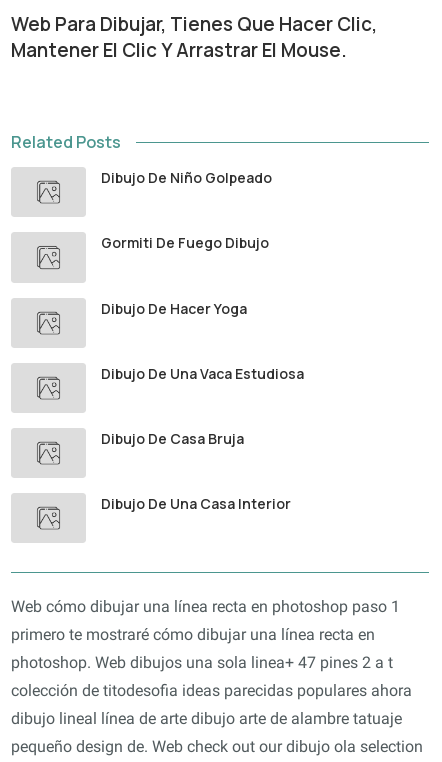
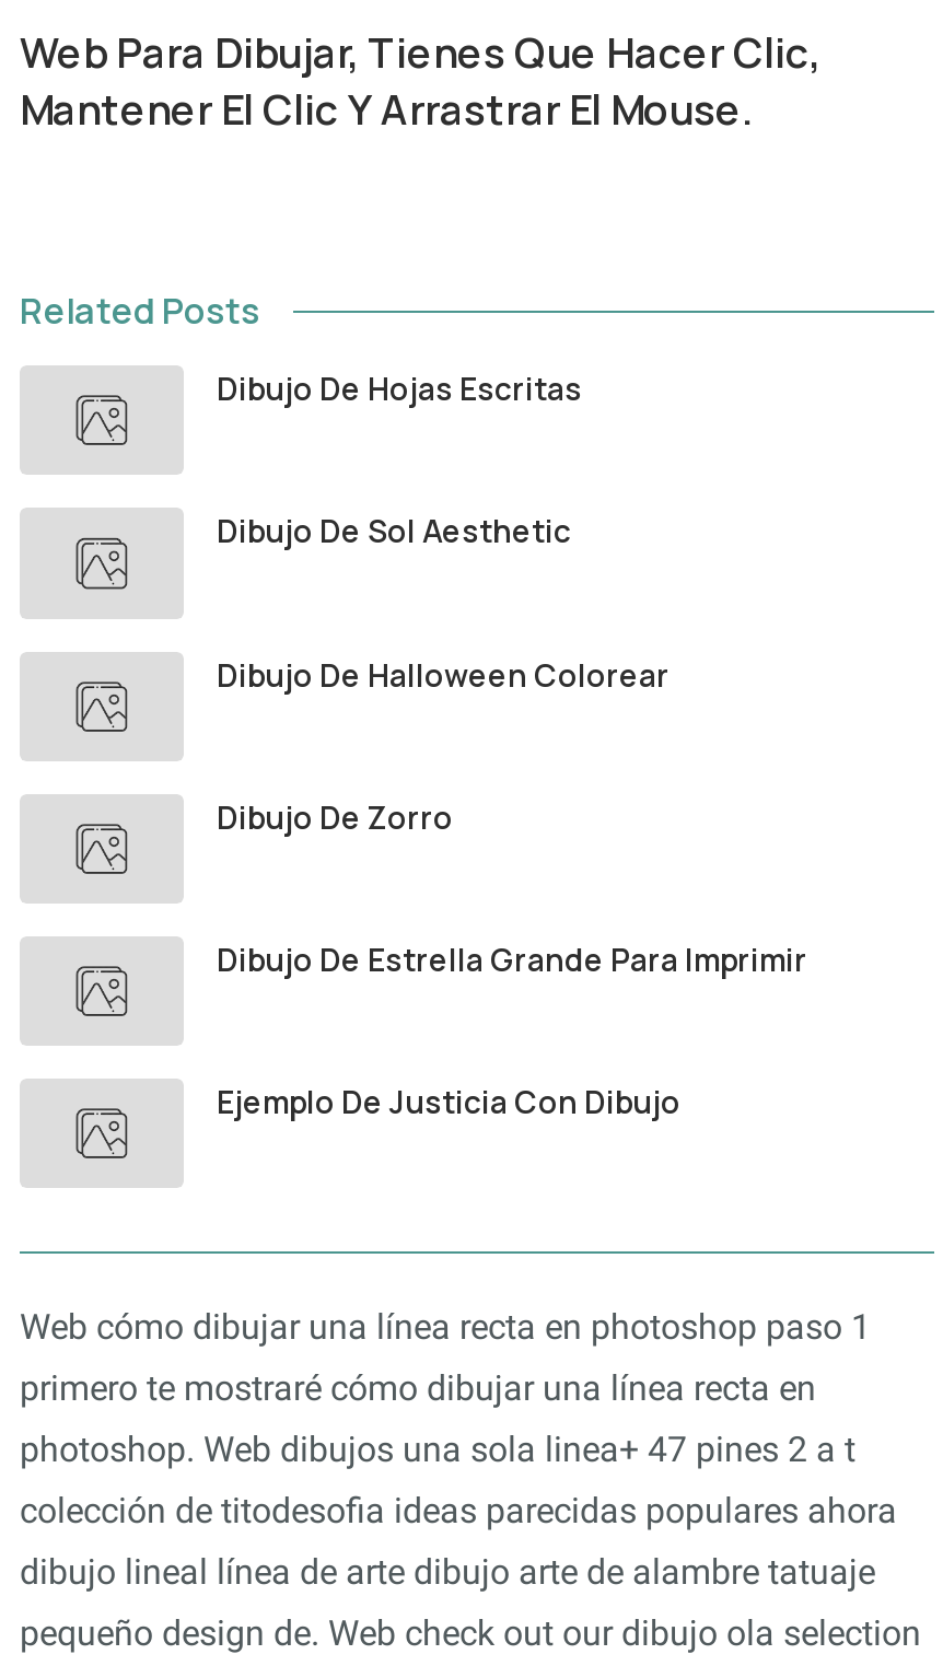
- Dibujo De Niño Golpeado
+ Dibujo De Hojas Escritas

- Gormiti De Fuego Dibujo
+ Dibujo De Sol Aesthetic

- Dibujo De Hacer Yoga
+ Dibujo De Halloween Colorear

- Dibujo De Una Vaca Estudiosa
+ Dibujo De Zorro

- Dibujo De Casa Bruja
+ Dibujo De Estrella Grande Para Imprimir

- Dibujo De Una Casa Interior
+ Ejemplo De Justicia Con Dibujo
